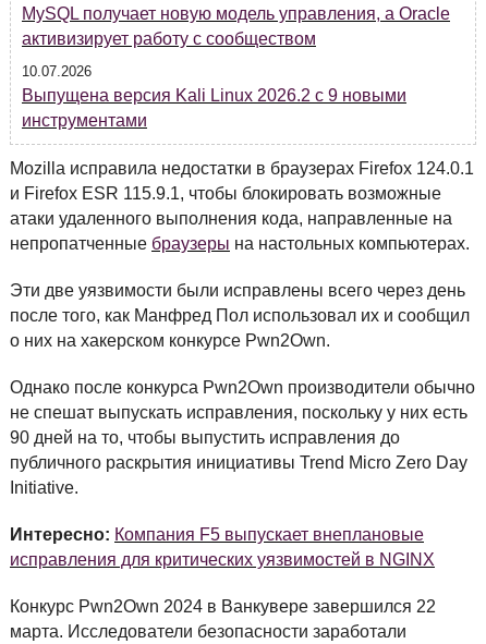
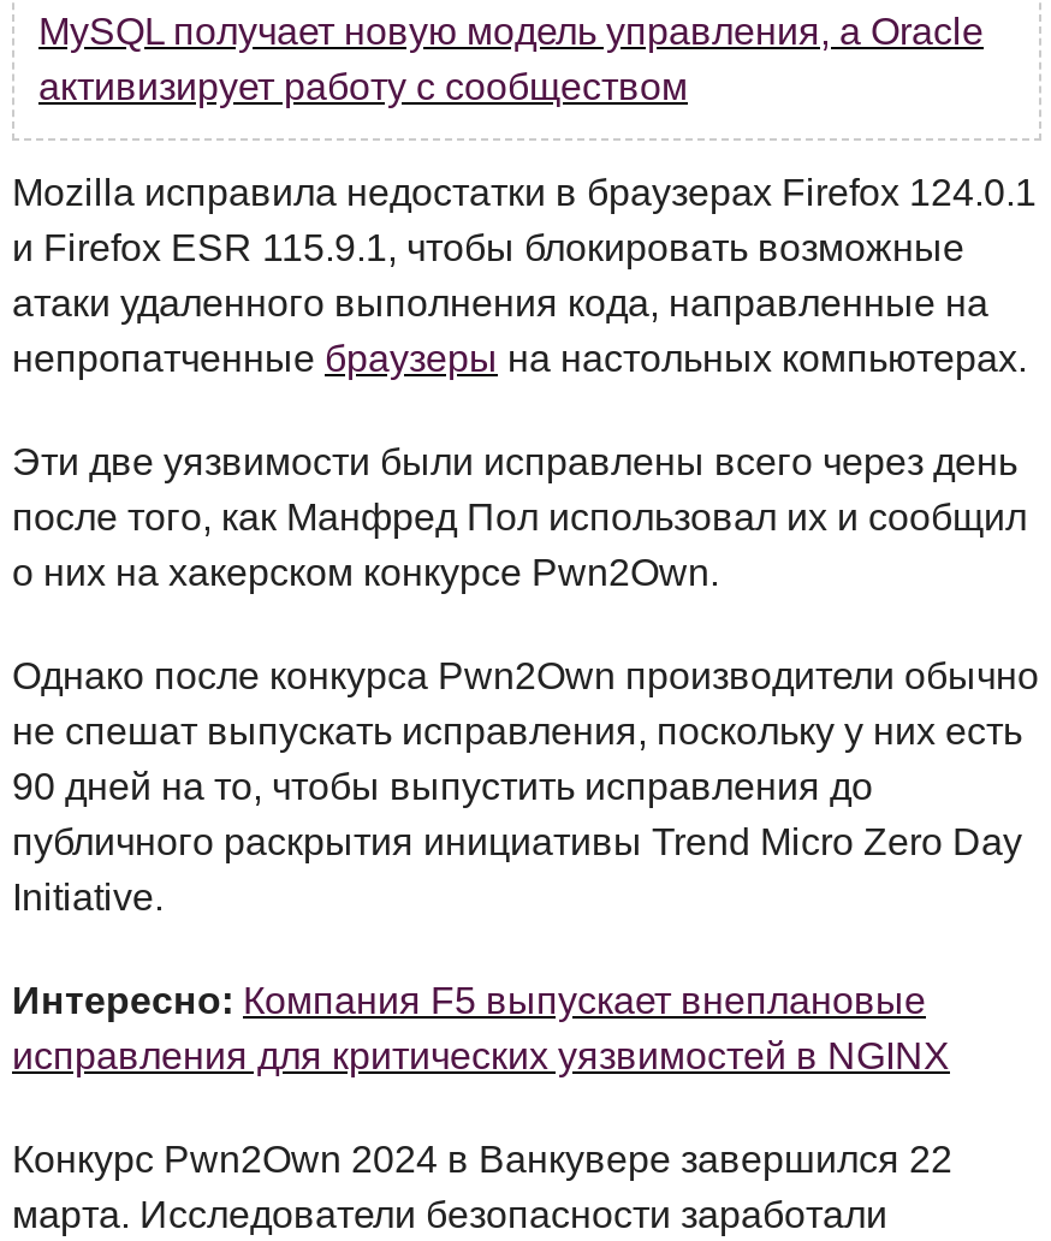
- 10.07.2026
- Выпущена версия Kali Linux 2026.2 с 9 новыми
- инструментами
